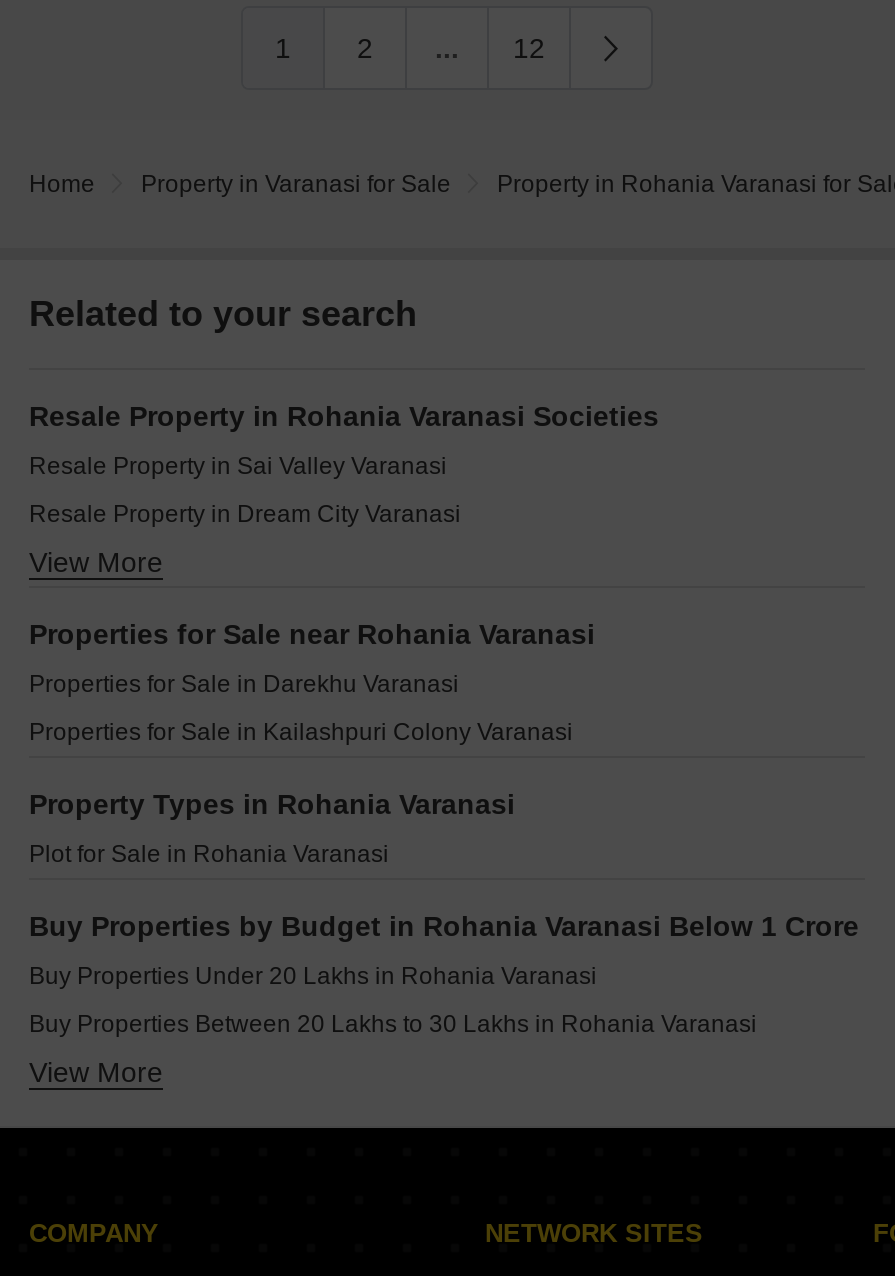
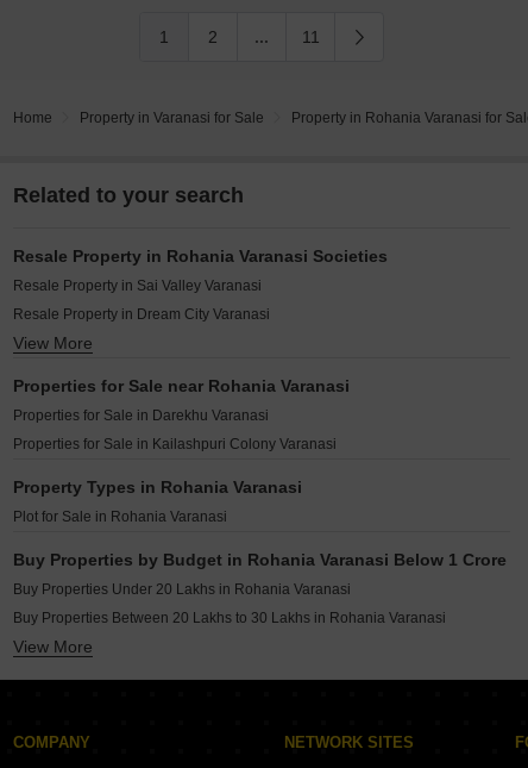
- 12
+ 11
